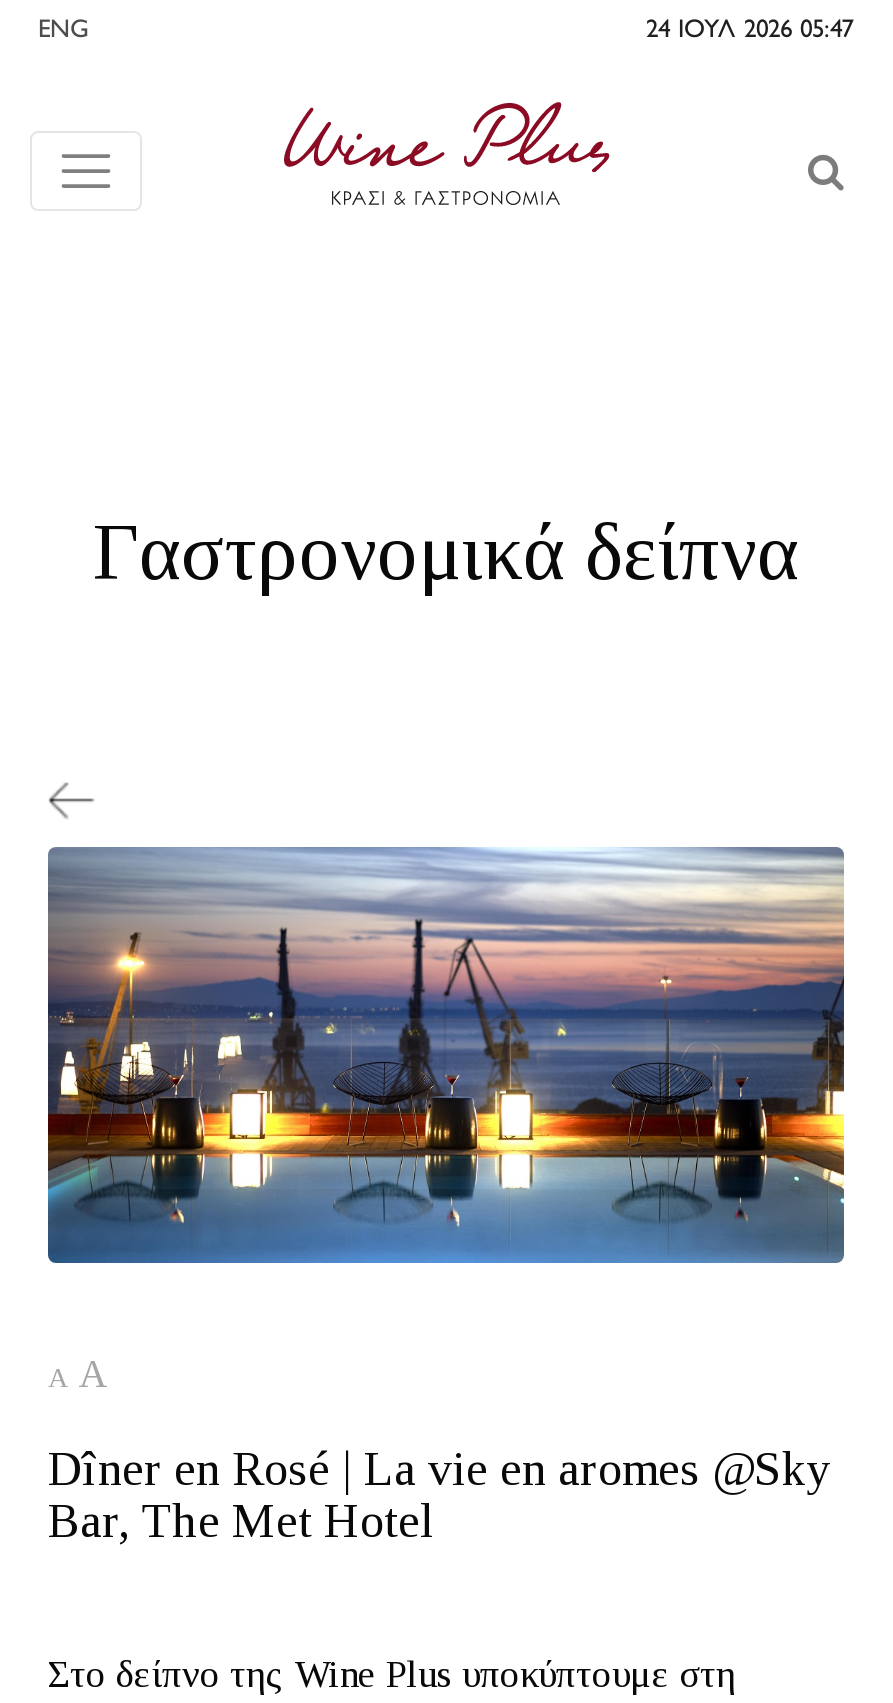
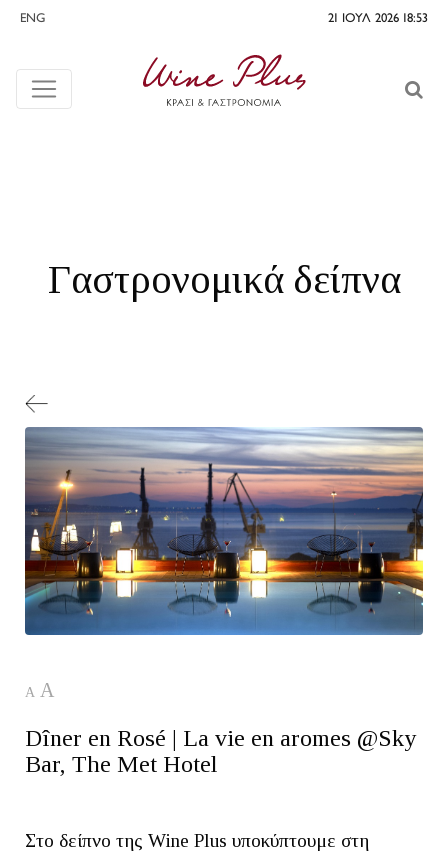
- 24 ΙΟΥΛ 2026 05:47
+ 21 ΙΟΥΛ 2026 18:53
